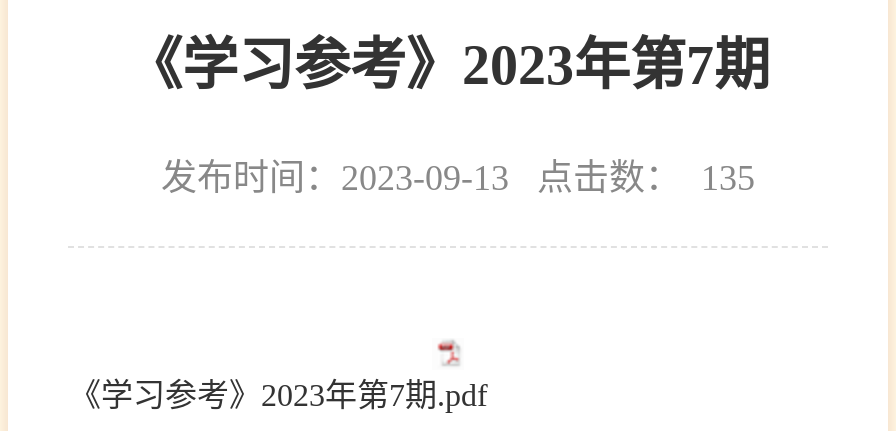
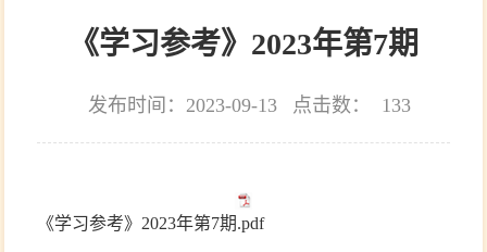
- 发布时间：2023-09-13 点击数： 135
+ 发布时间：2023-09-13 点击数： 133
